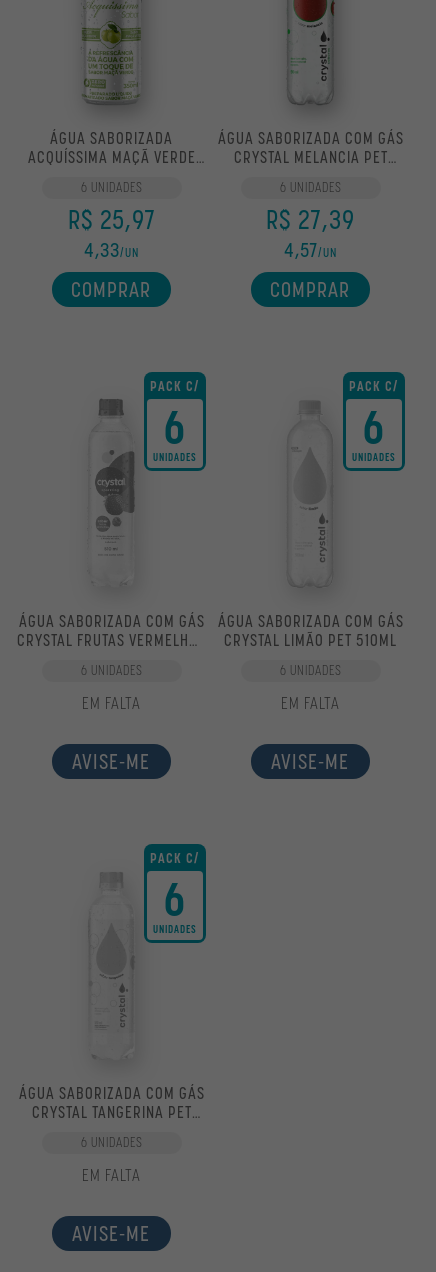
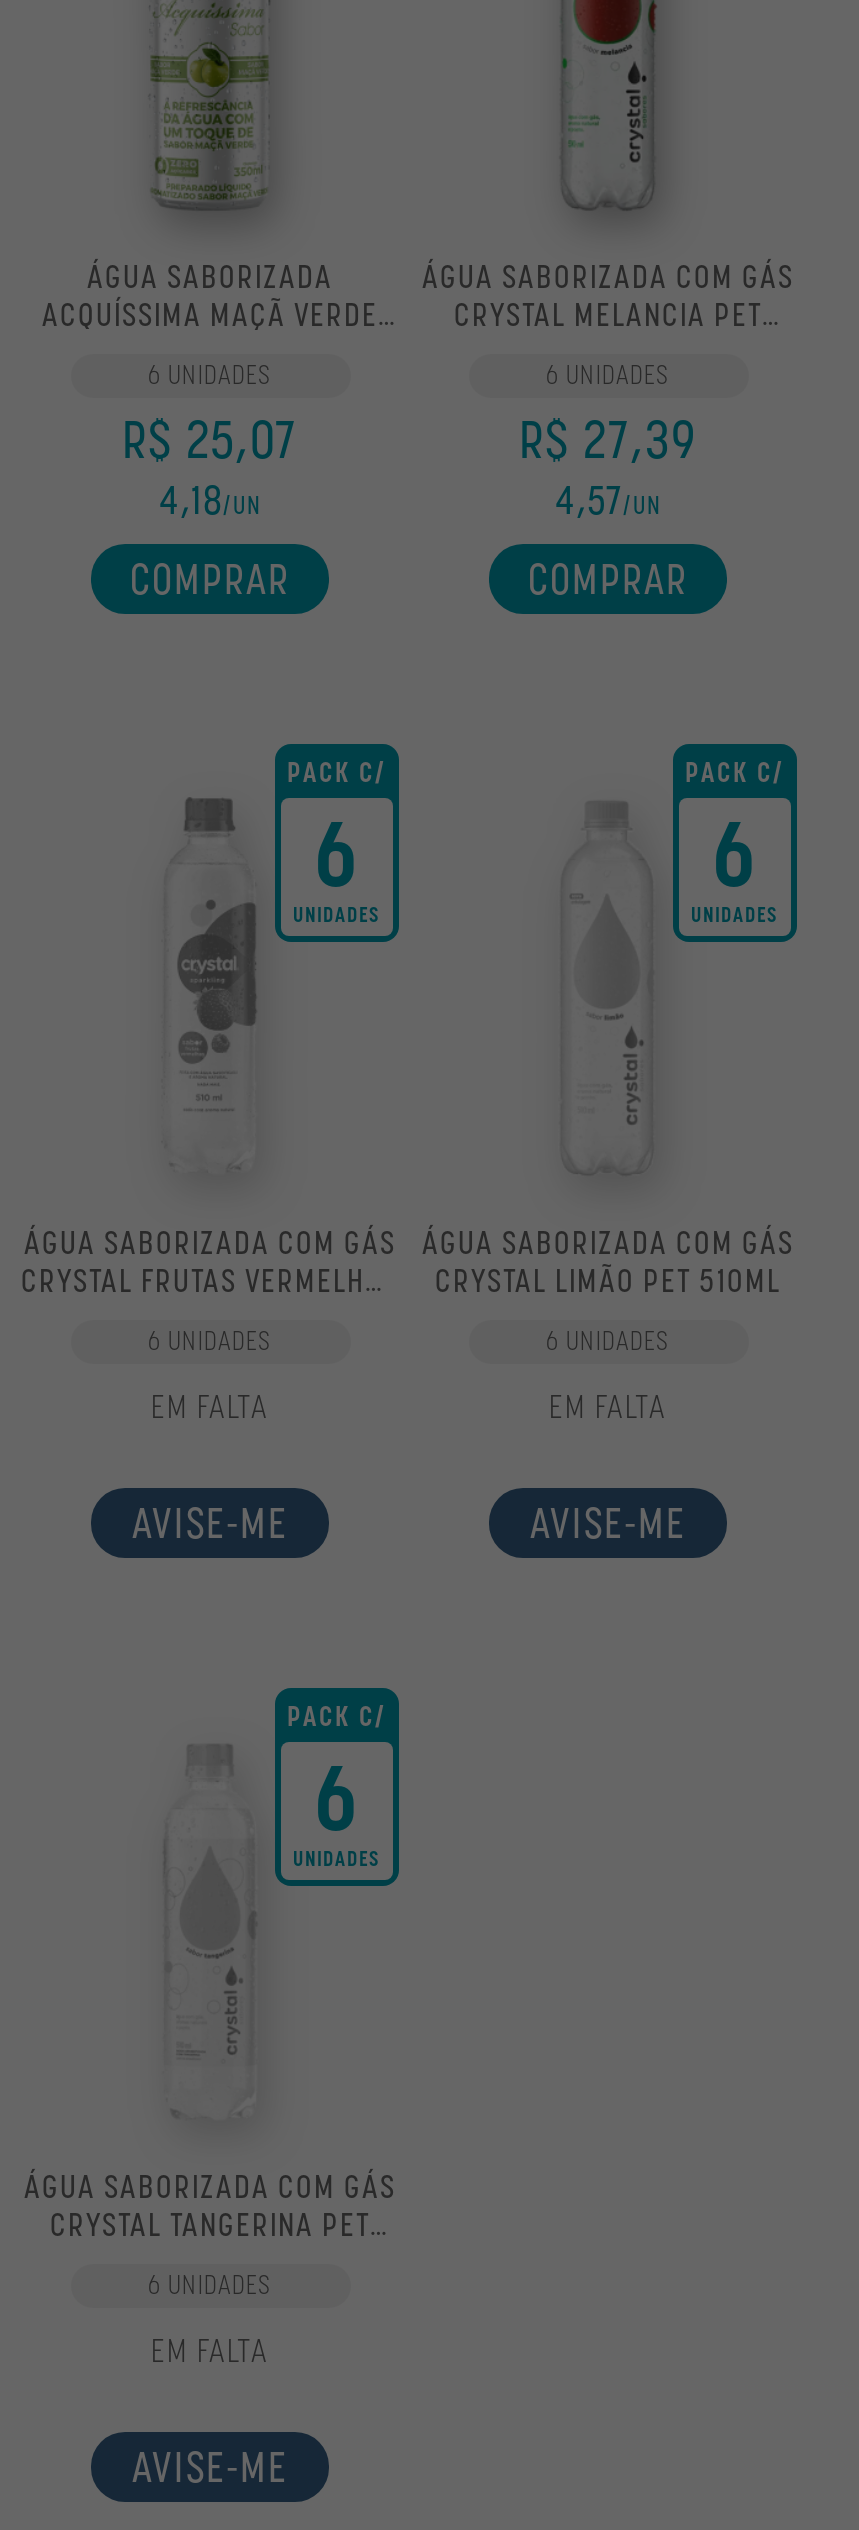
- R$ 25,97
+ R$ 25,07

- 4,33/UN
+ 4,18/UN
